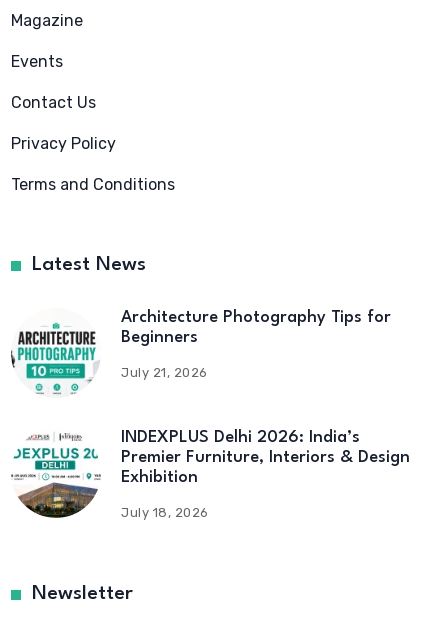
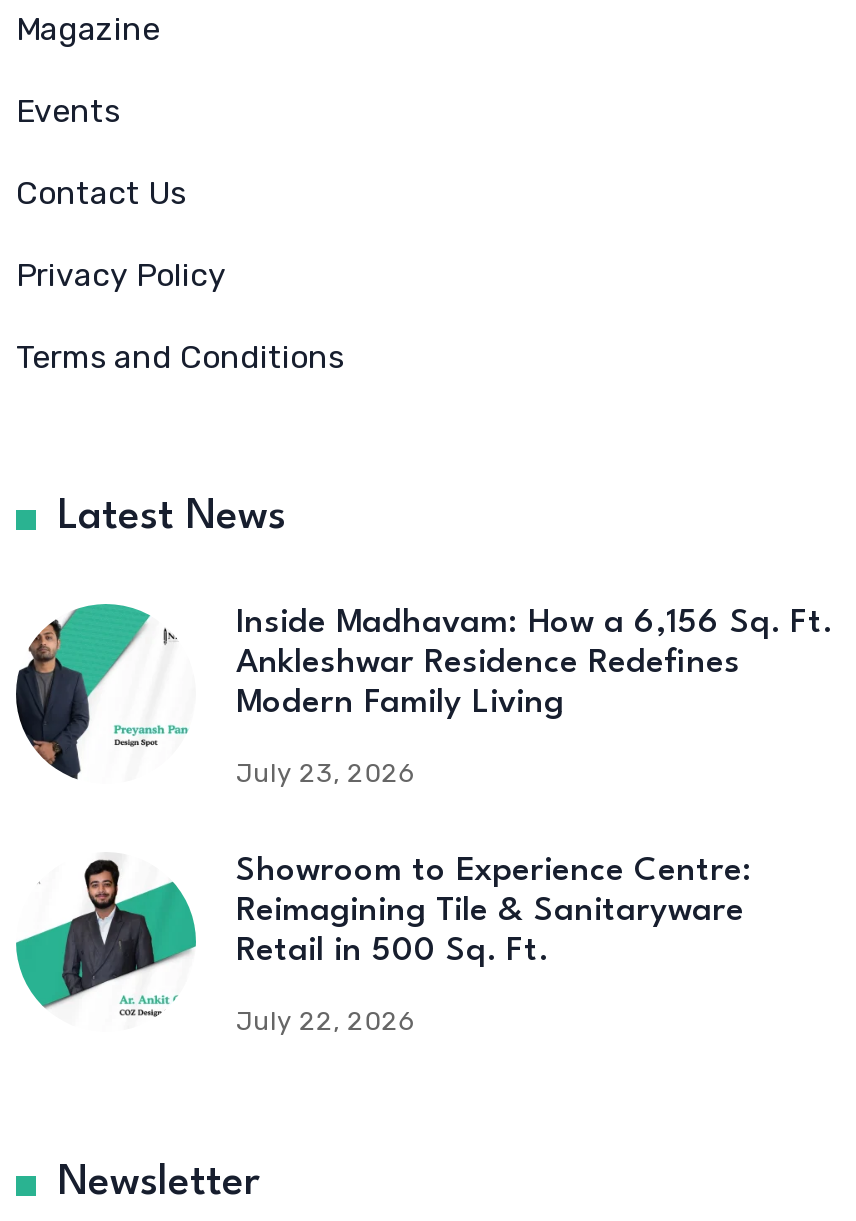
- [image]
- Architecture Photography Tips for
- Beginners
+ [image]
+ Inside Madhavam: How a 6,156 Sq. Ft.
+ Ankleshwar Residence Redefines
+ Modern Family Living

- July 21, 2026
+ July 23, 2026

- [image]
- INDEXPLUS Delhi 2026: India’s
- Premier Furniture, Interiors & Design
- Exhibition
+ [image]
+ Showroom to Experience Centre:
+ Reimagining Tile & Sanitaryware
+ Retail in 500 Sq. Ft.

- July 18, 2026
+ July 22, 2026
